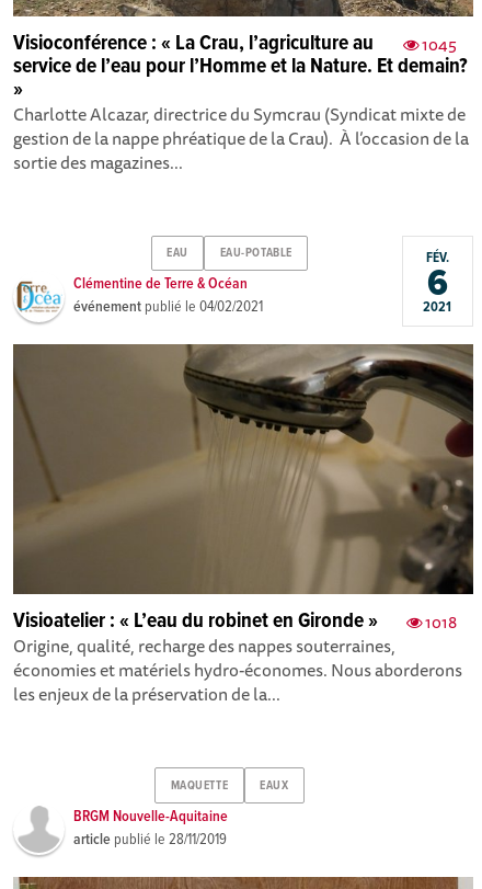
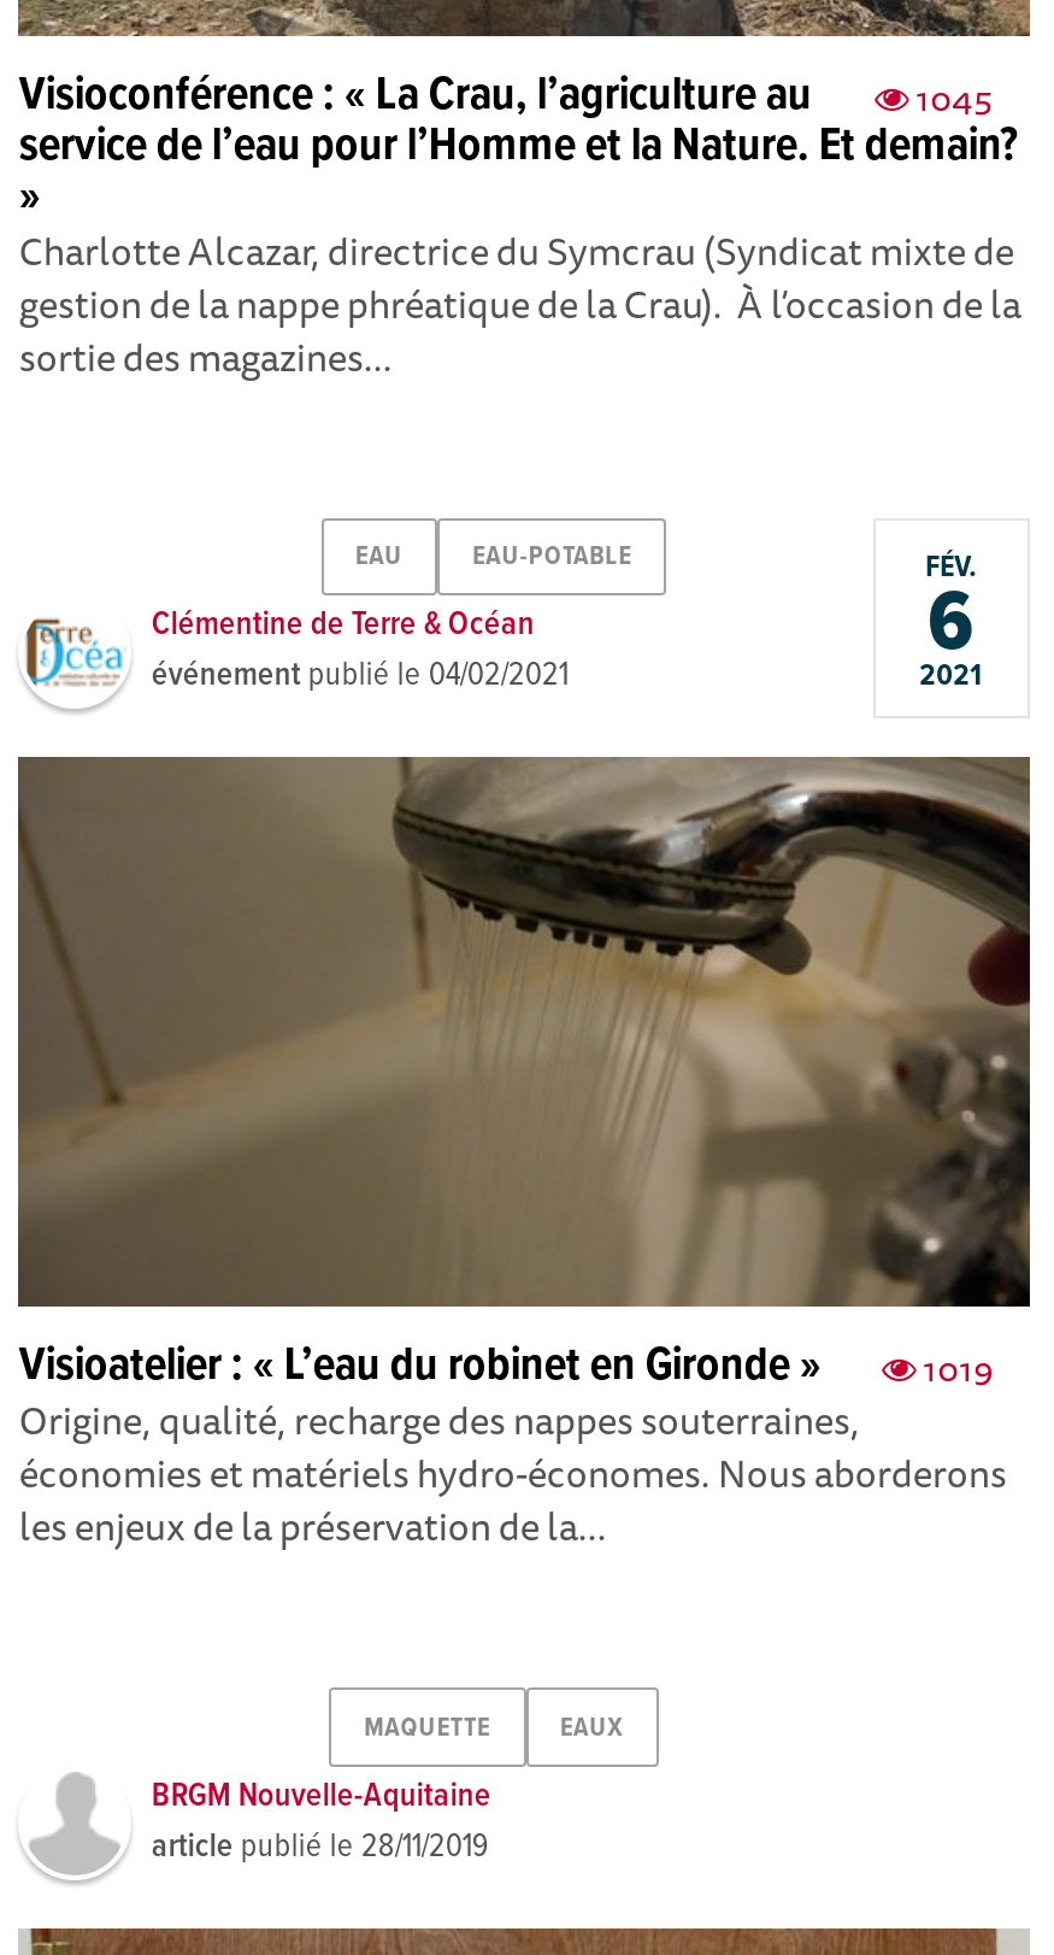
- Visioatelier : « L’eau du robinet en Gironde » 1018
+ Visioatelier : « L’eau du robinet en Gironde » 1019
